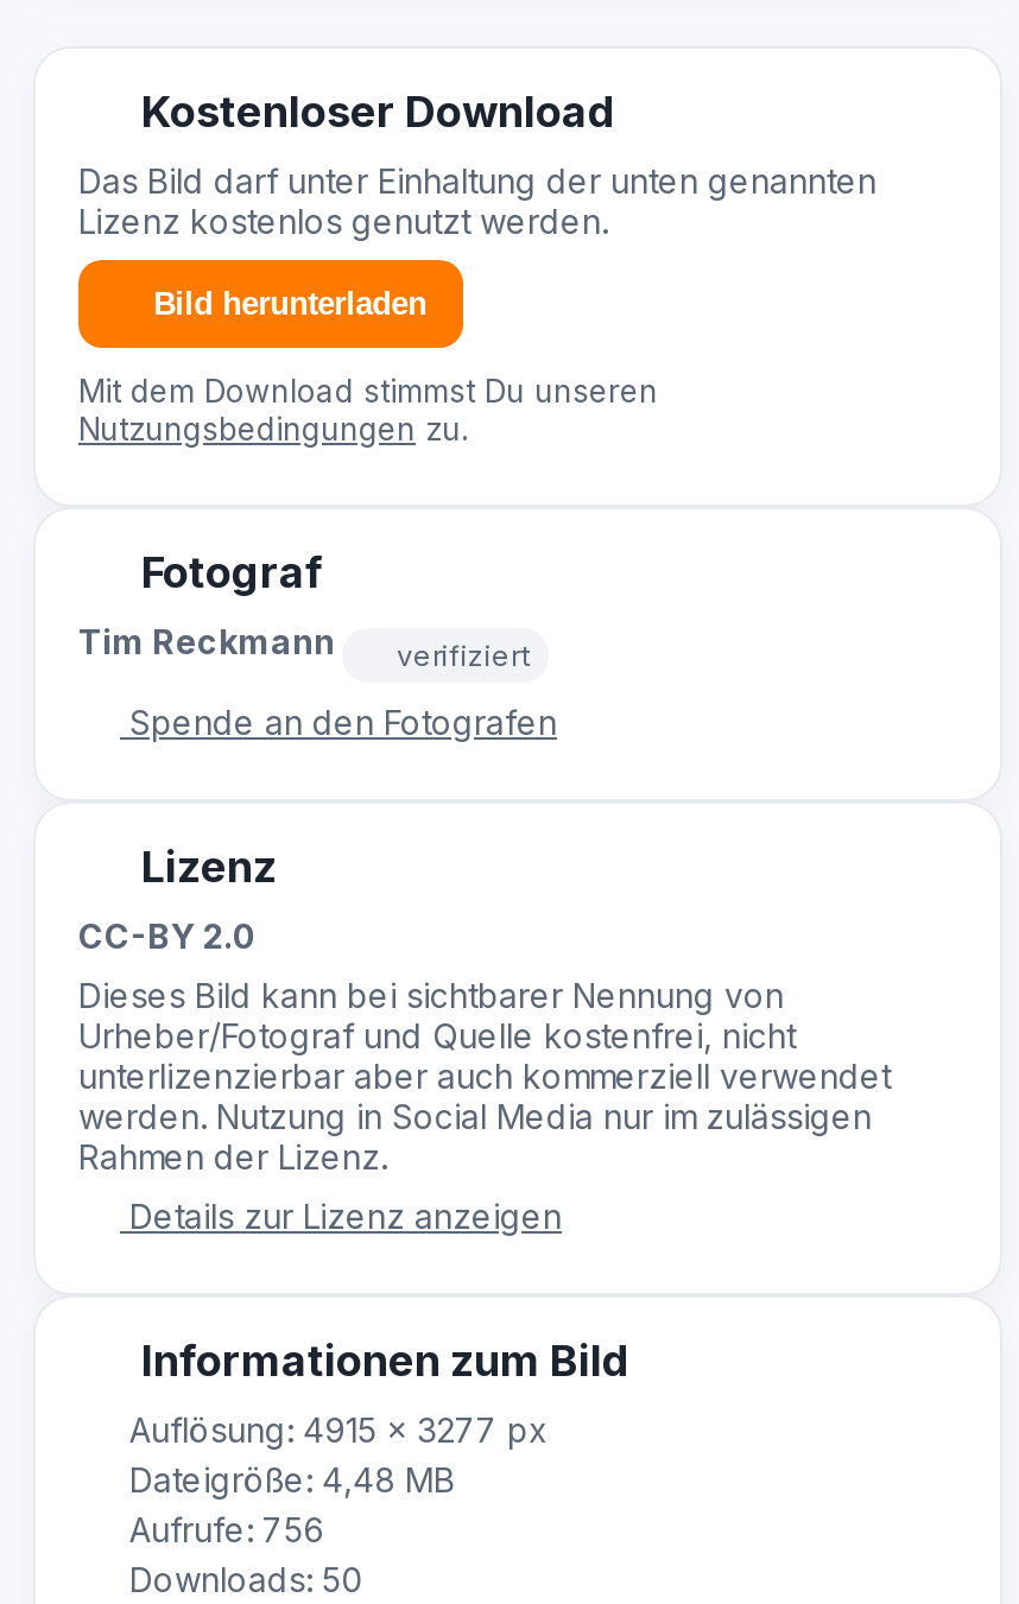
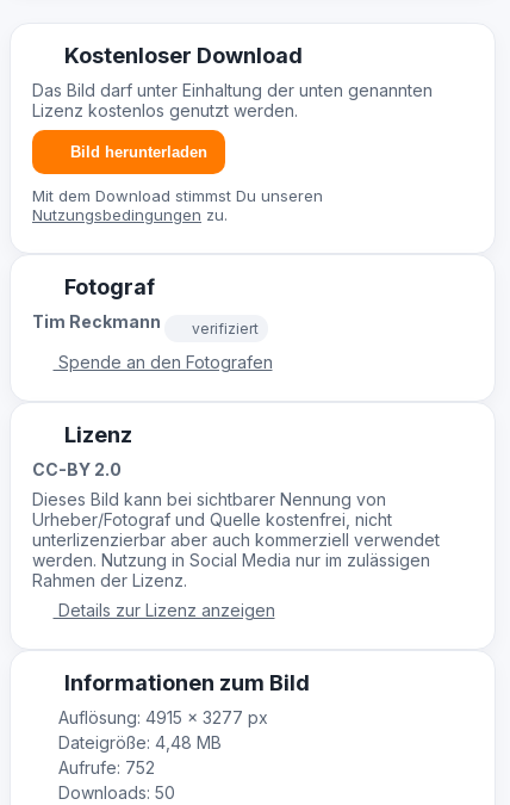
- Aufrufe: 756
+ Aufrufe: 752
